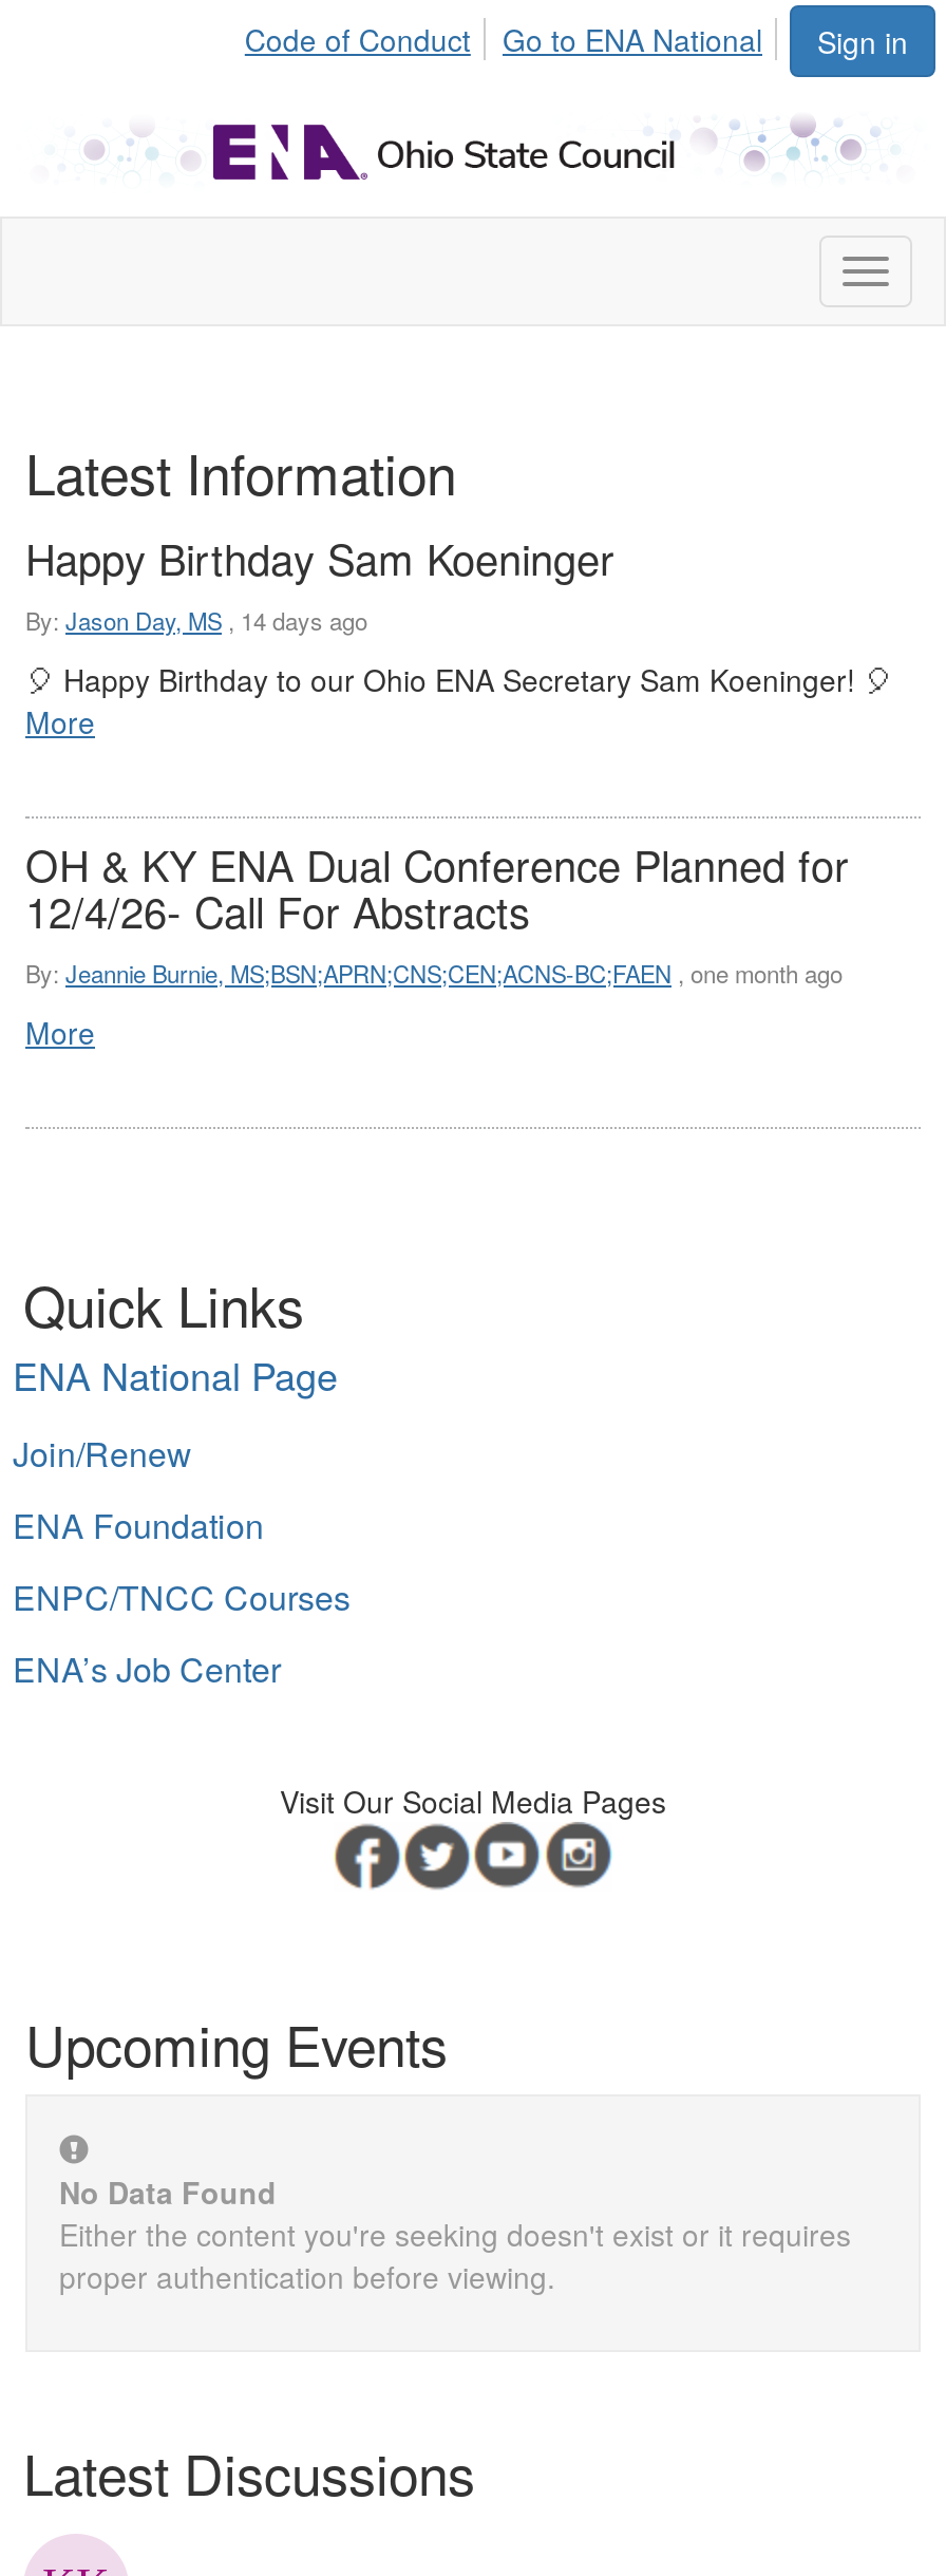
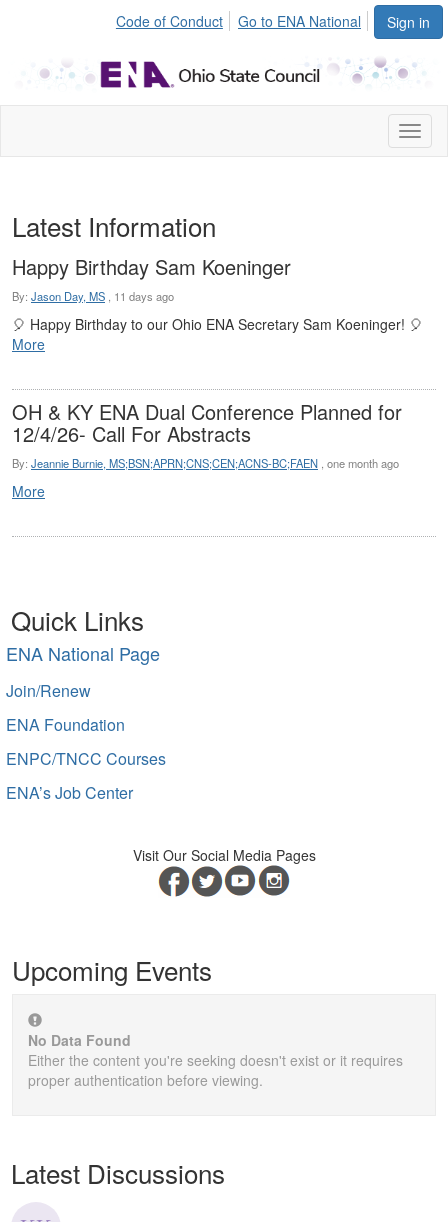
- By: Jason Day, MS , 14 days ago
+ By: Jason Day, MS , 11 days ago
